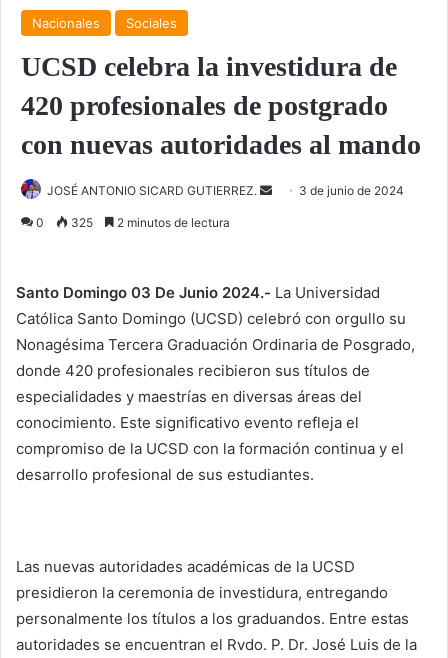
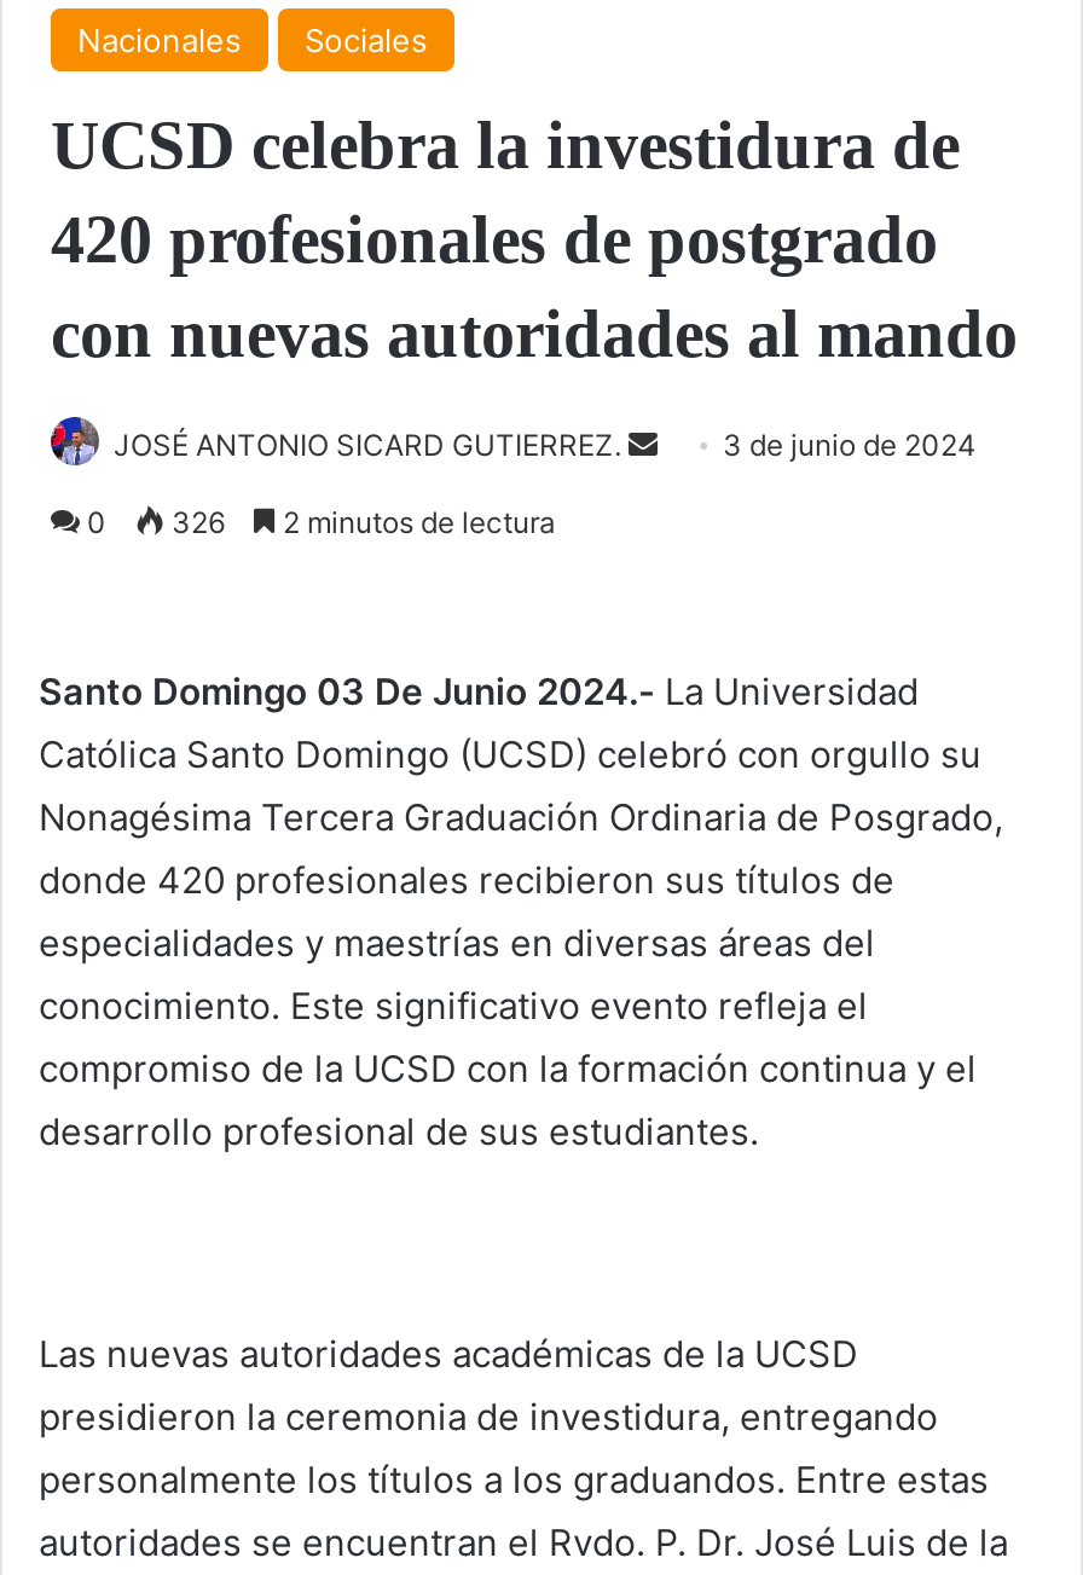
- 0 325 2 minutos de lectura
+ 0 326 2 minutos de lectura
